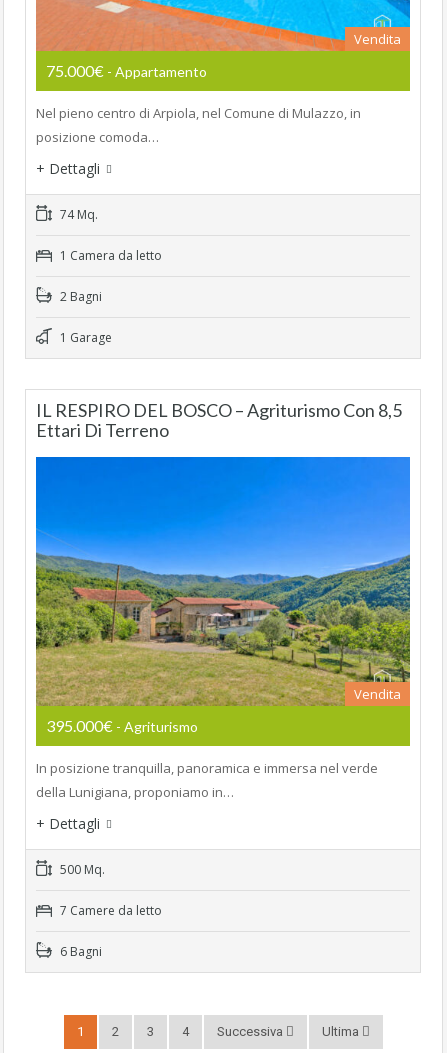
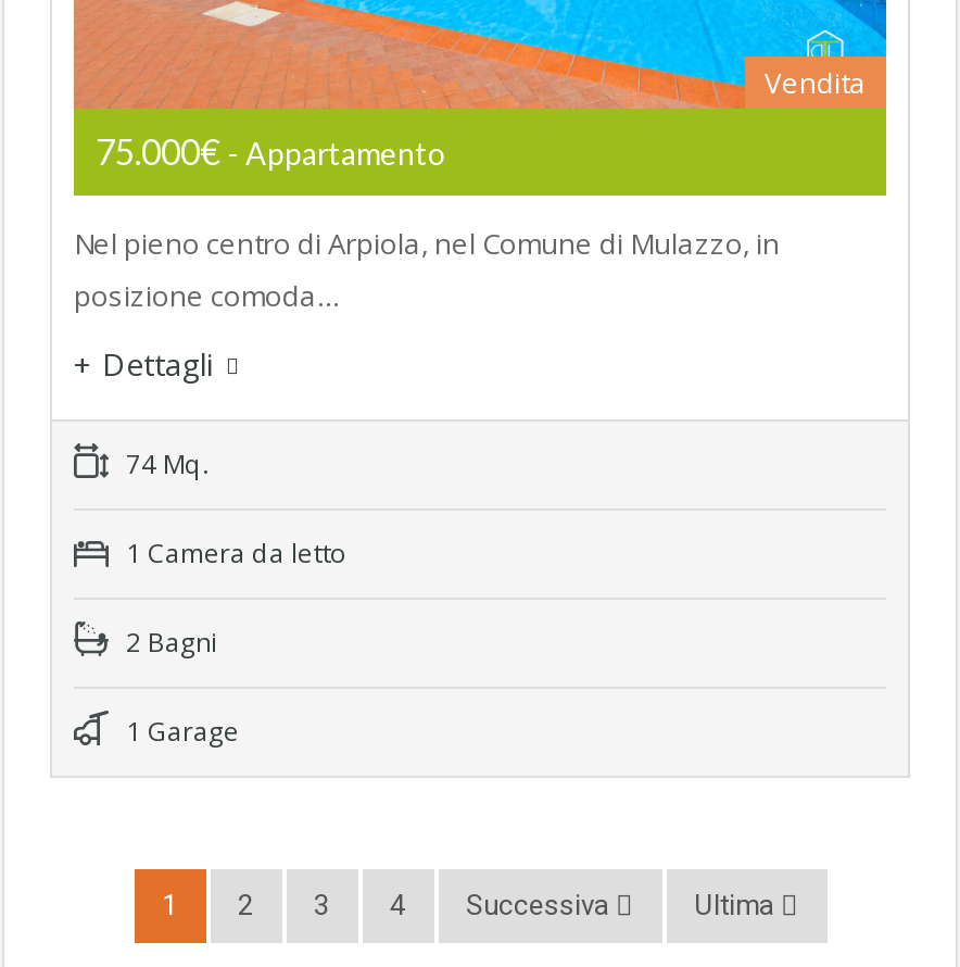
- IL RESPIRO DEL BOSCO – Agriturismo Con 8,5
- Ettari Di Terreno

- [image]
- Vendita
- 395.000€- Agriturismo
- In posizione tranquilla, panoramica e immersa nel verde
- della Lunigiana, proponiamo in…
- + Dettagli
- 500 Mq.
- 7 Camere da letto
- 6 Bagni
